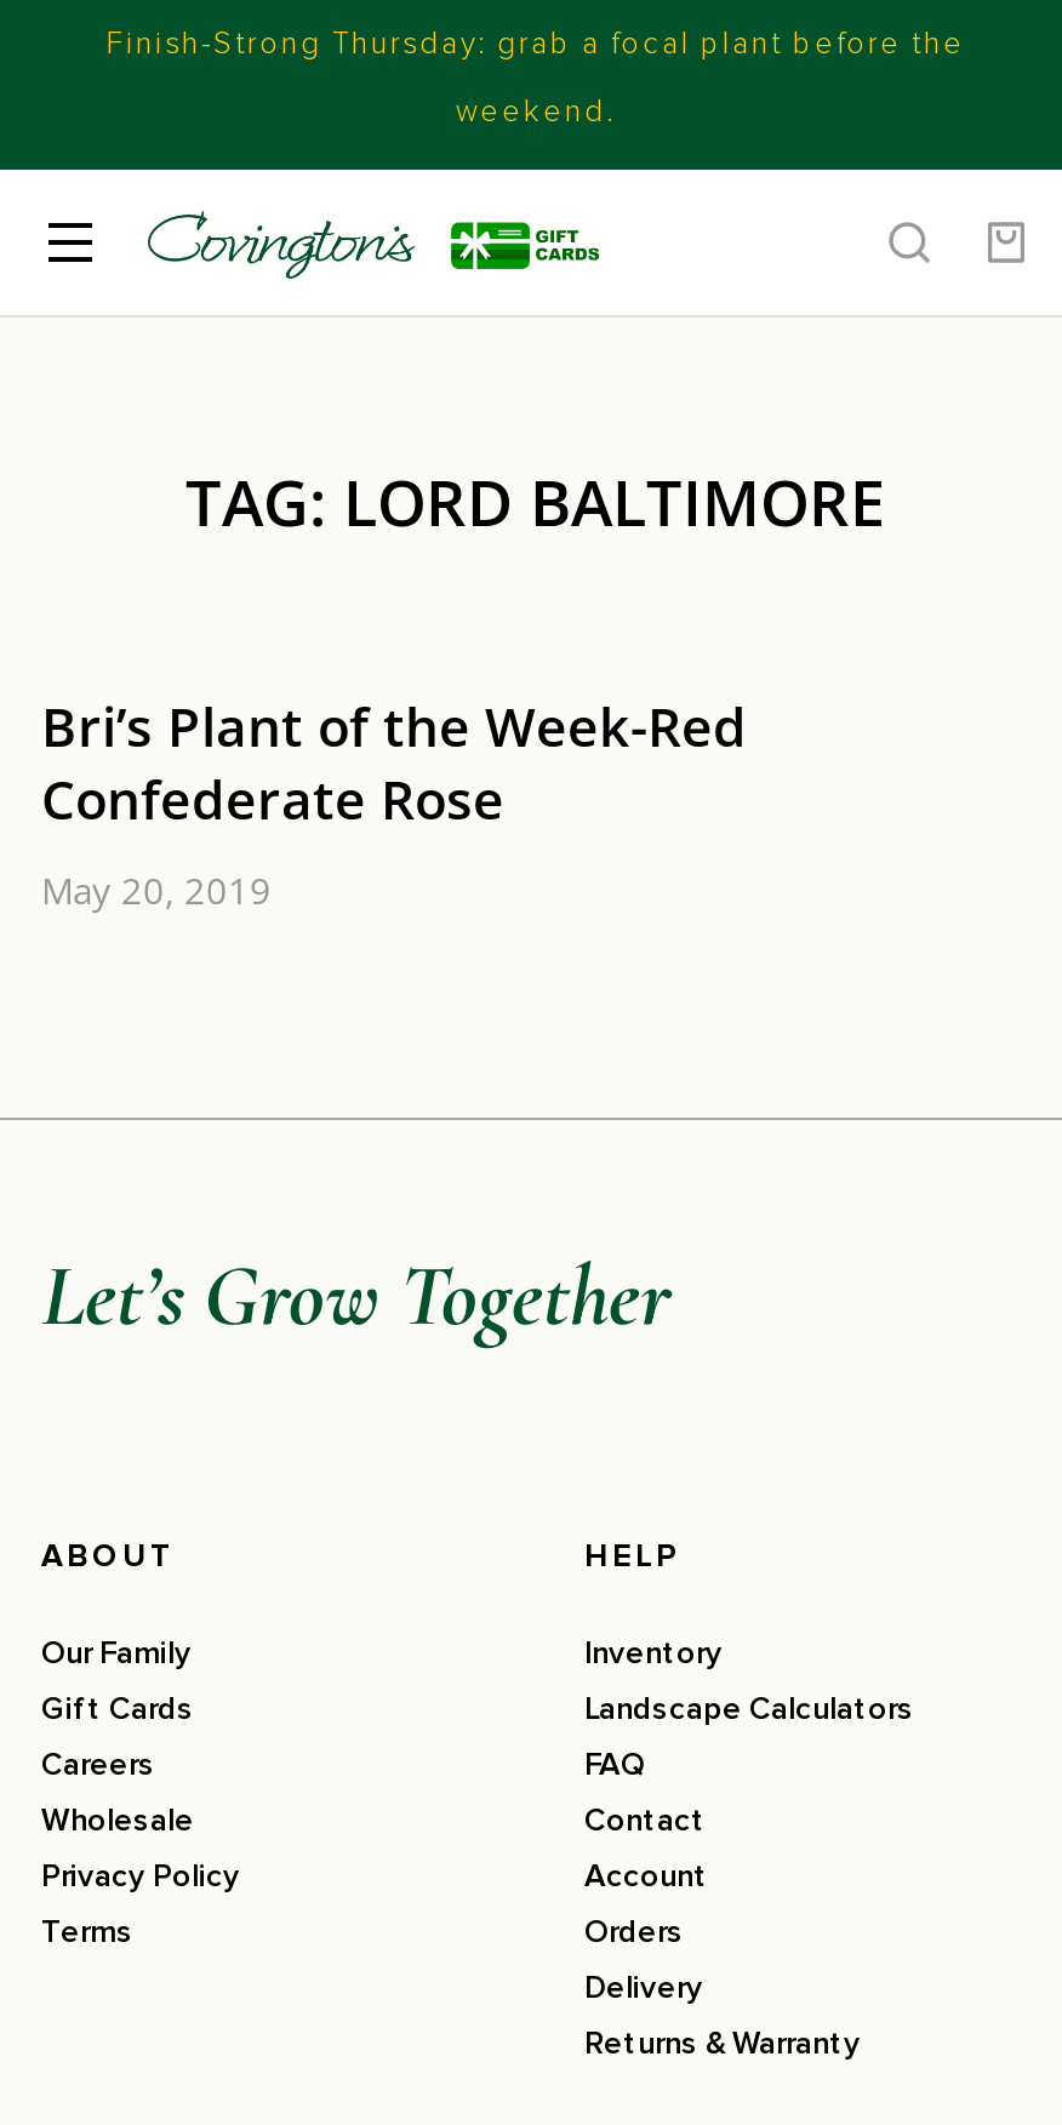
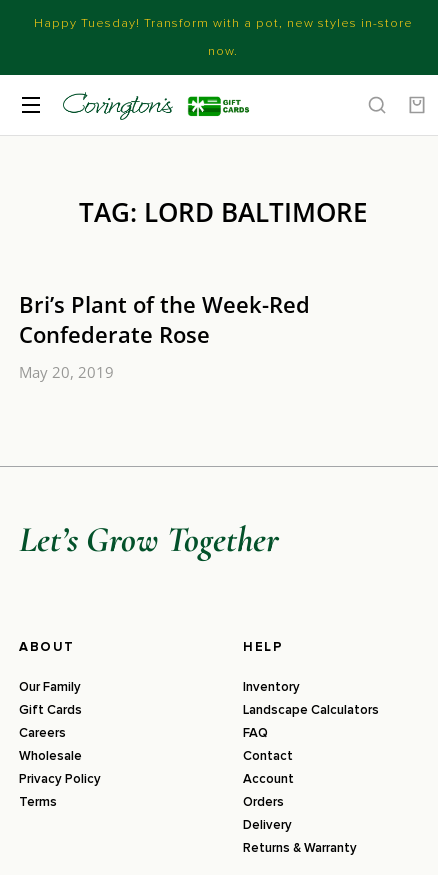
- Finish-Strong Thursday: grab a focal plant before the
+ Happy Tuesday! Transform with a pot, new styles in-store

- weekend.
+ now.
